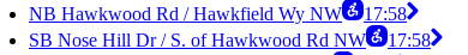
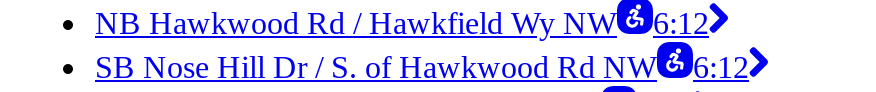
- NB Hawkwood Rd / Hawkfield Wy NW 17:58
+ NB Hawkwood Rd / Hawkfield Wy NW 6:12

- SB Nose Hill Dr / S. of Hawkwood Rd NW 17:58
+ SB Nose Hill Dr / S. of Hawkwood Rd NW 6:12
